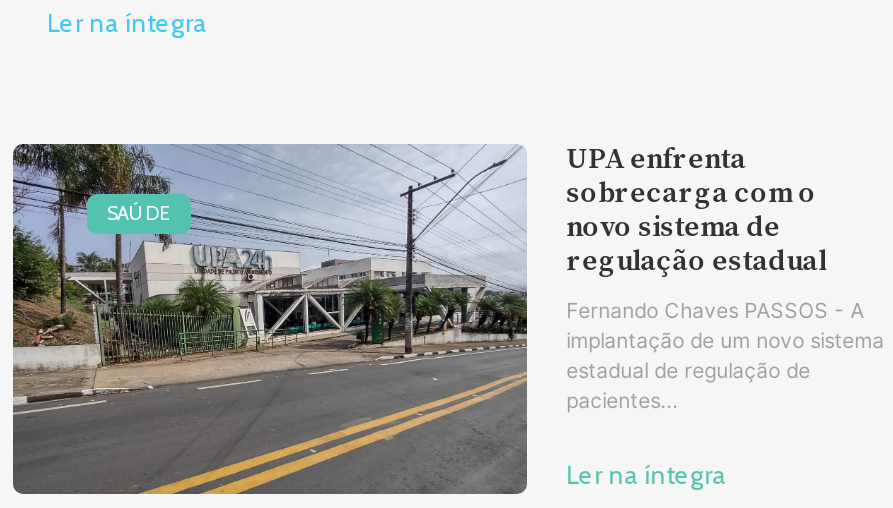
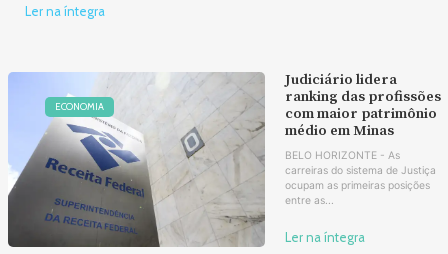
- [image]
- SAÚDE
+ [image]
+ ECONOMIA

- UPA enfrenta
- sobrecarga com o
- novo sistema de
- regulação estadual
+ Judiciário lidera
+ ranking das profissões
+ com maior patrimônio
+ médio em Minas

- Fernando Chaves PASSOS - A
- implantação de um novo sistema
- estadual de regulação de
- pacientes...
+ BELO HORIZONTE - As
+ carreiras do sistema de Justiça
+ ocupam as primeiras posições
+ entre as...
